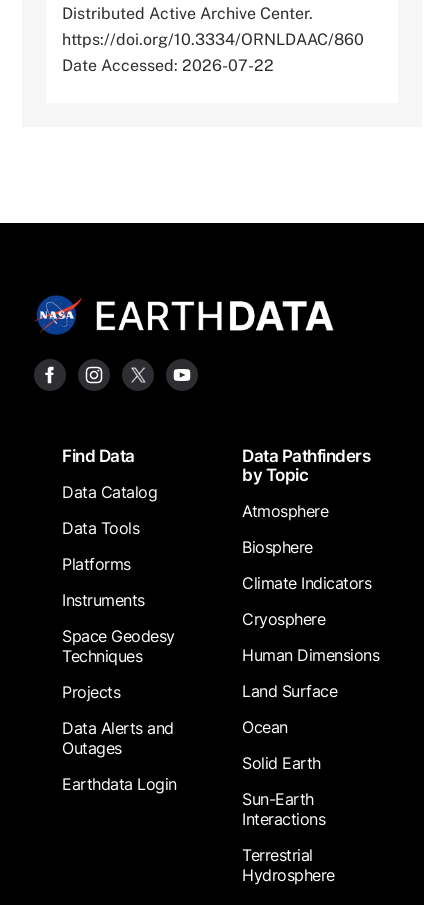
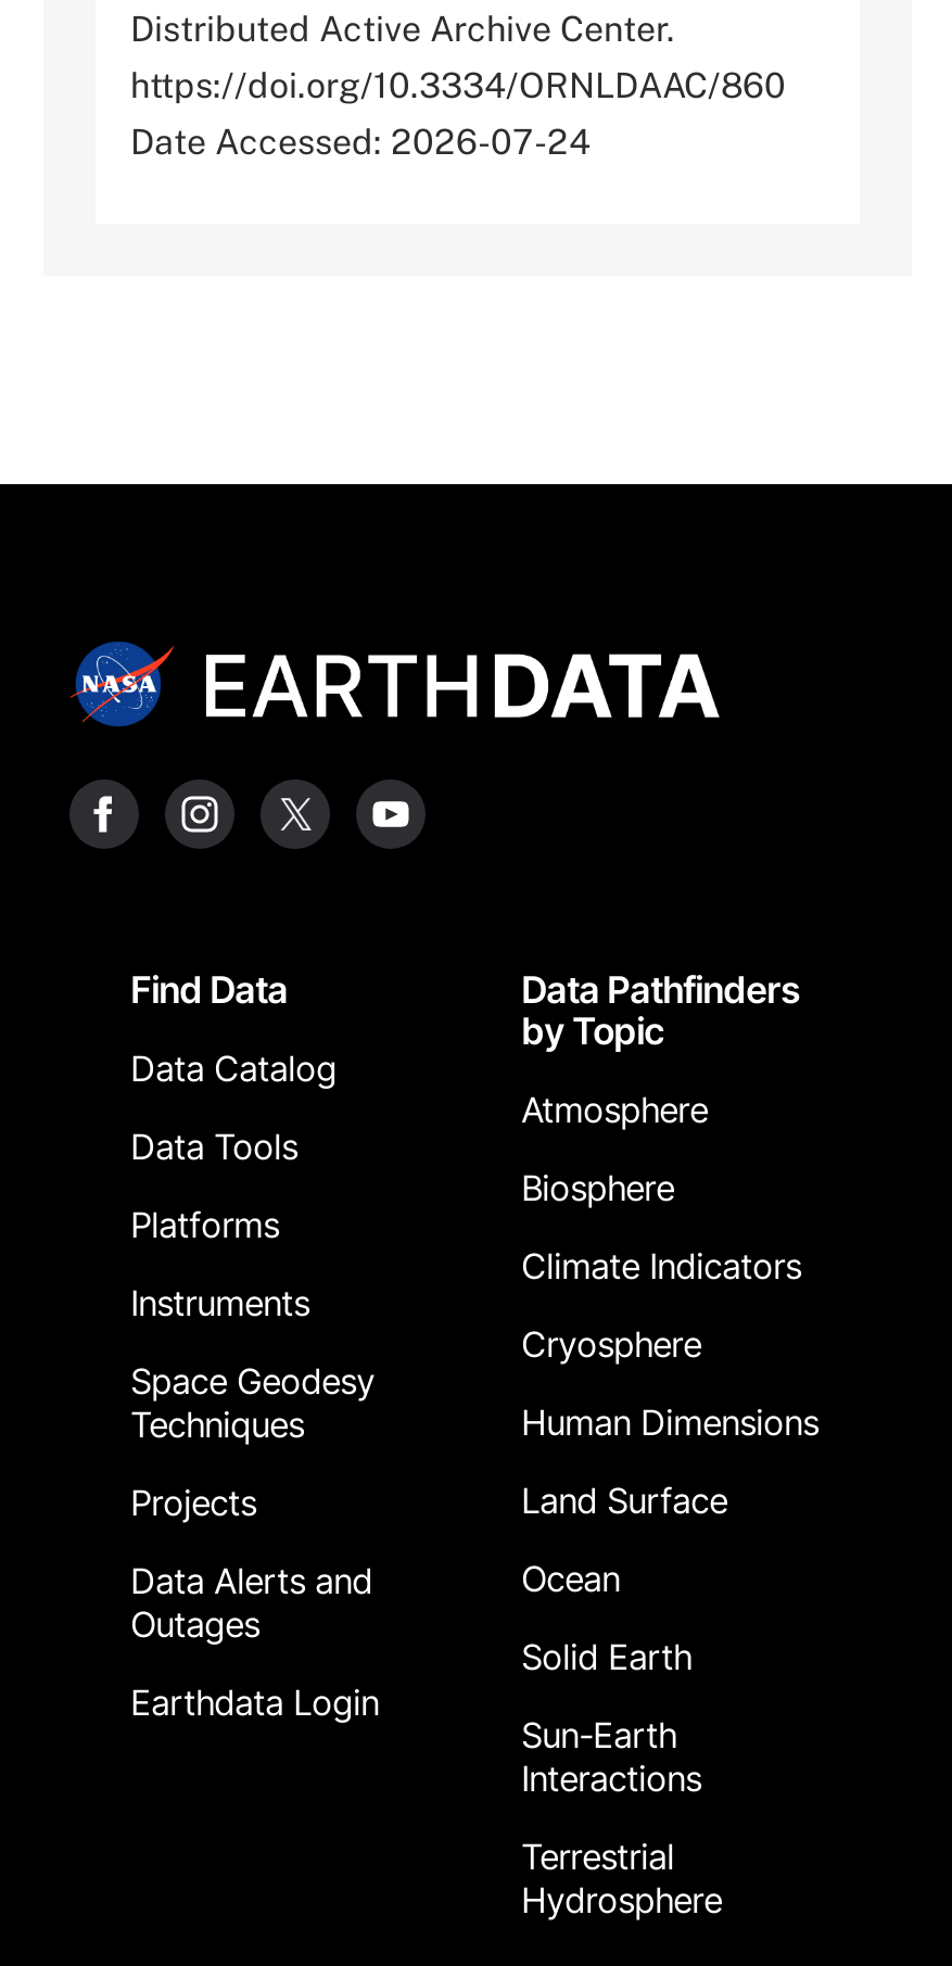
- Date Accessed: 2026-07-22
+ Date Accessed: 2026-07-24
